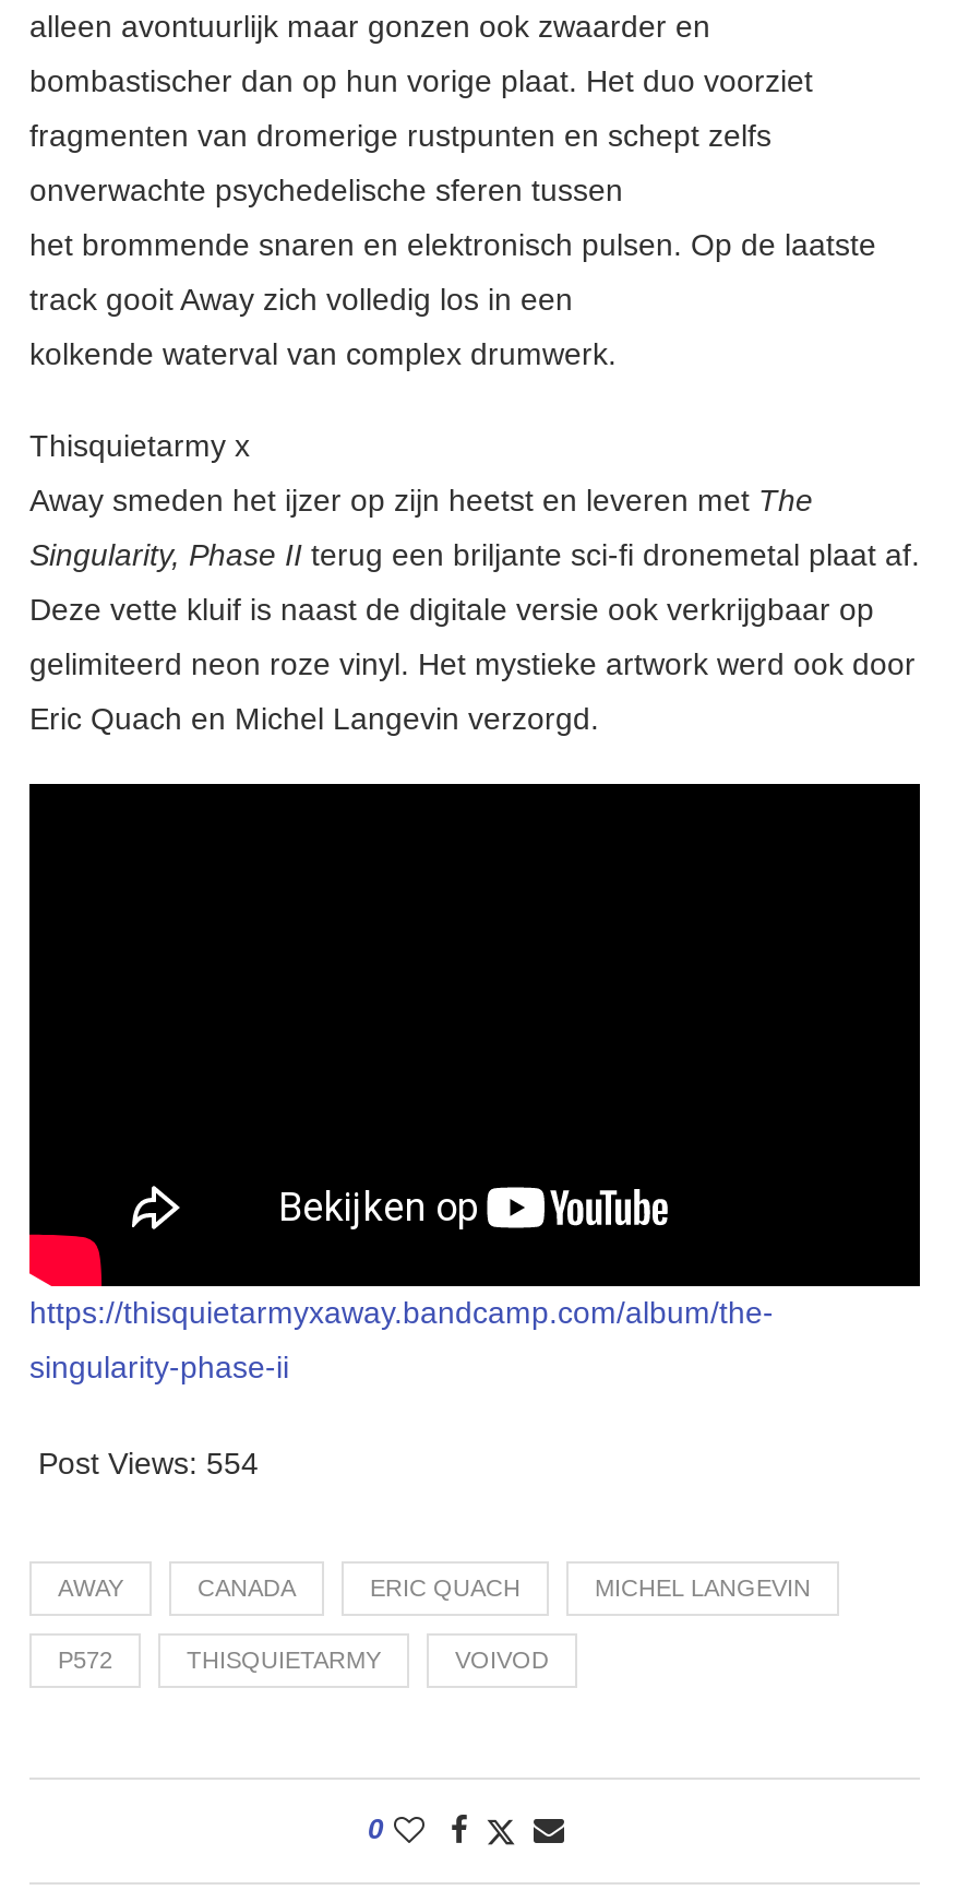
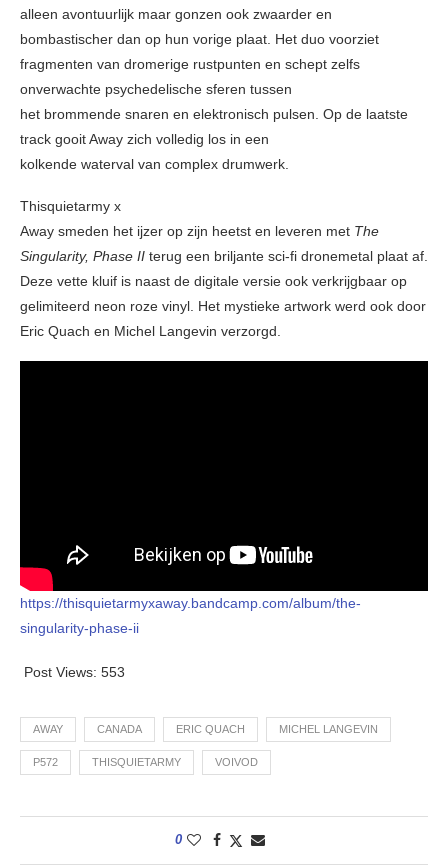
- Post Views: 554
+ Post Views: 553
